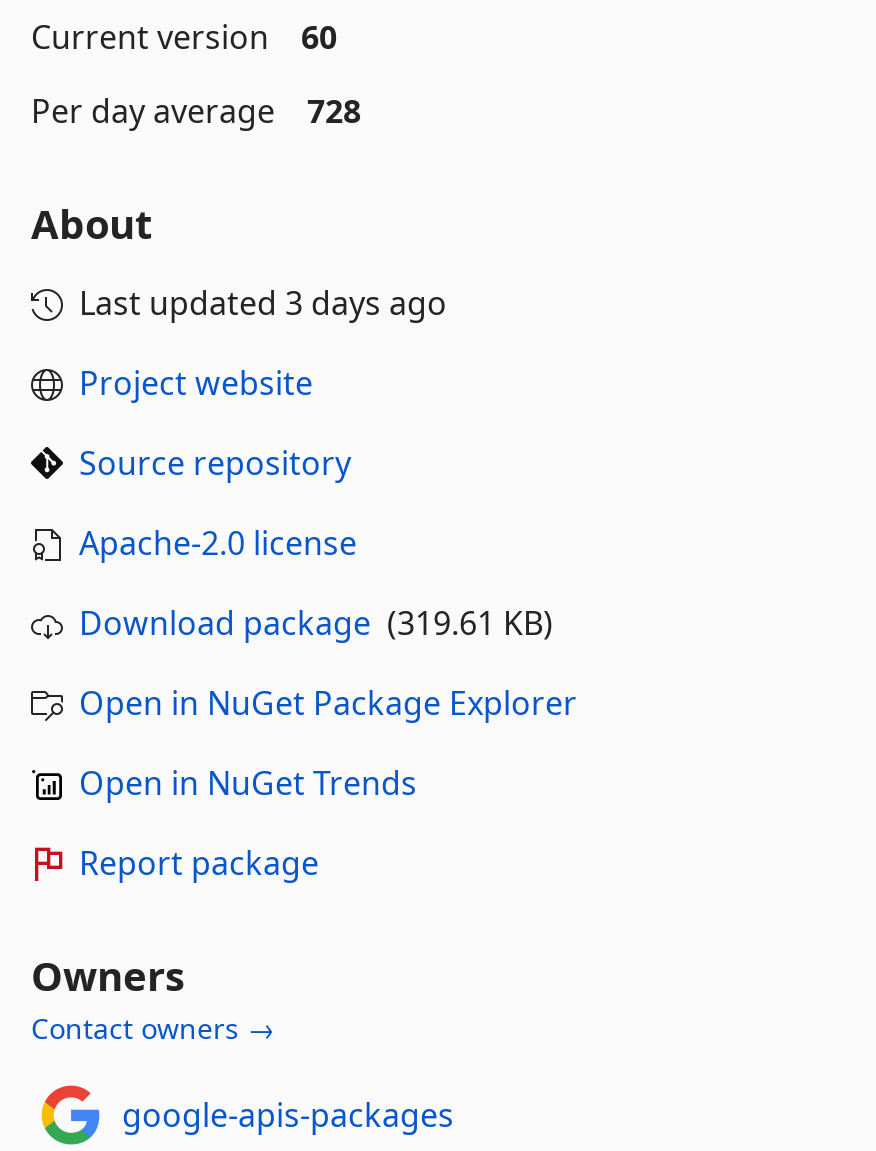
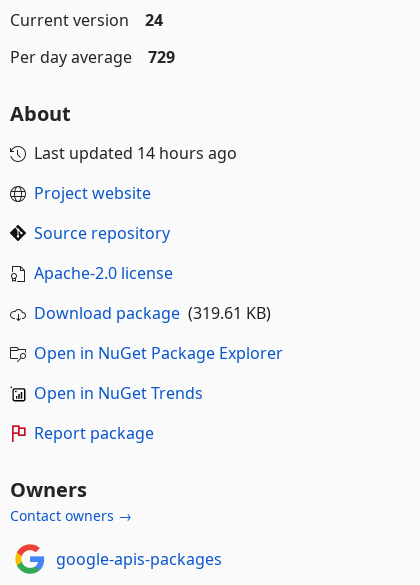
- Current version 60
+ Current version 24

- Per day average 728
+ Per day average 729

- Last updated 3 days ago
+ Last updated 14 hours ago
